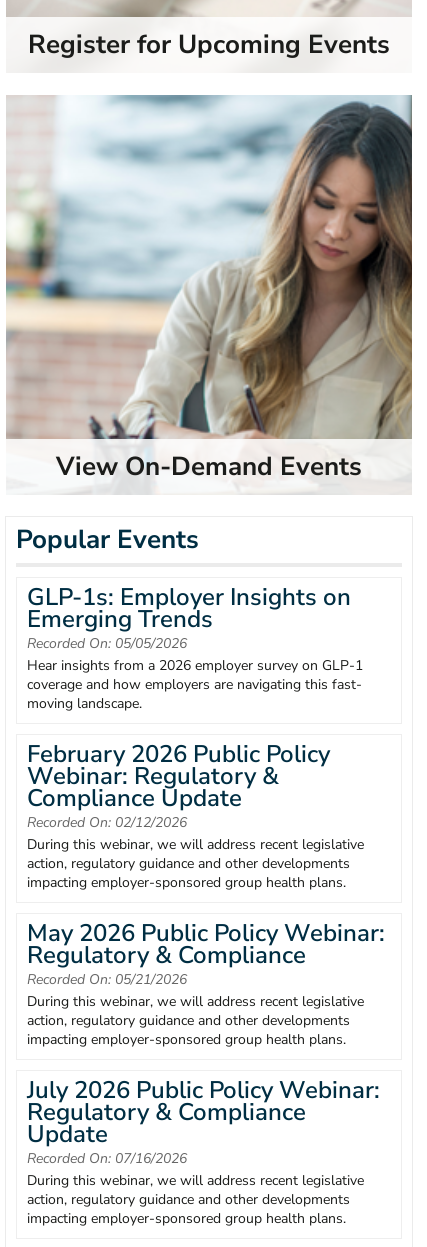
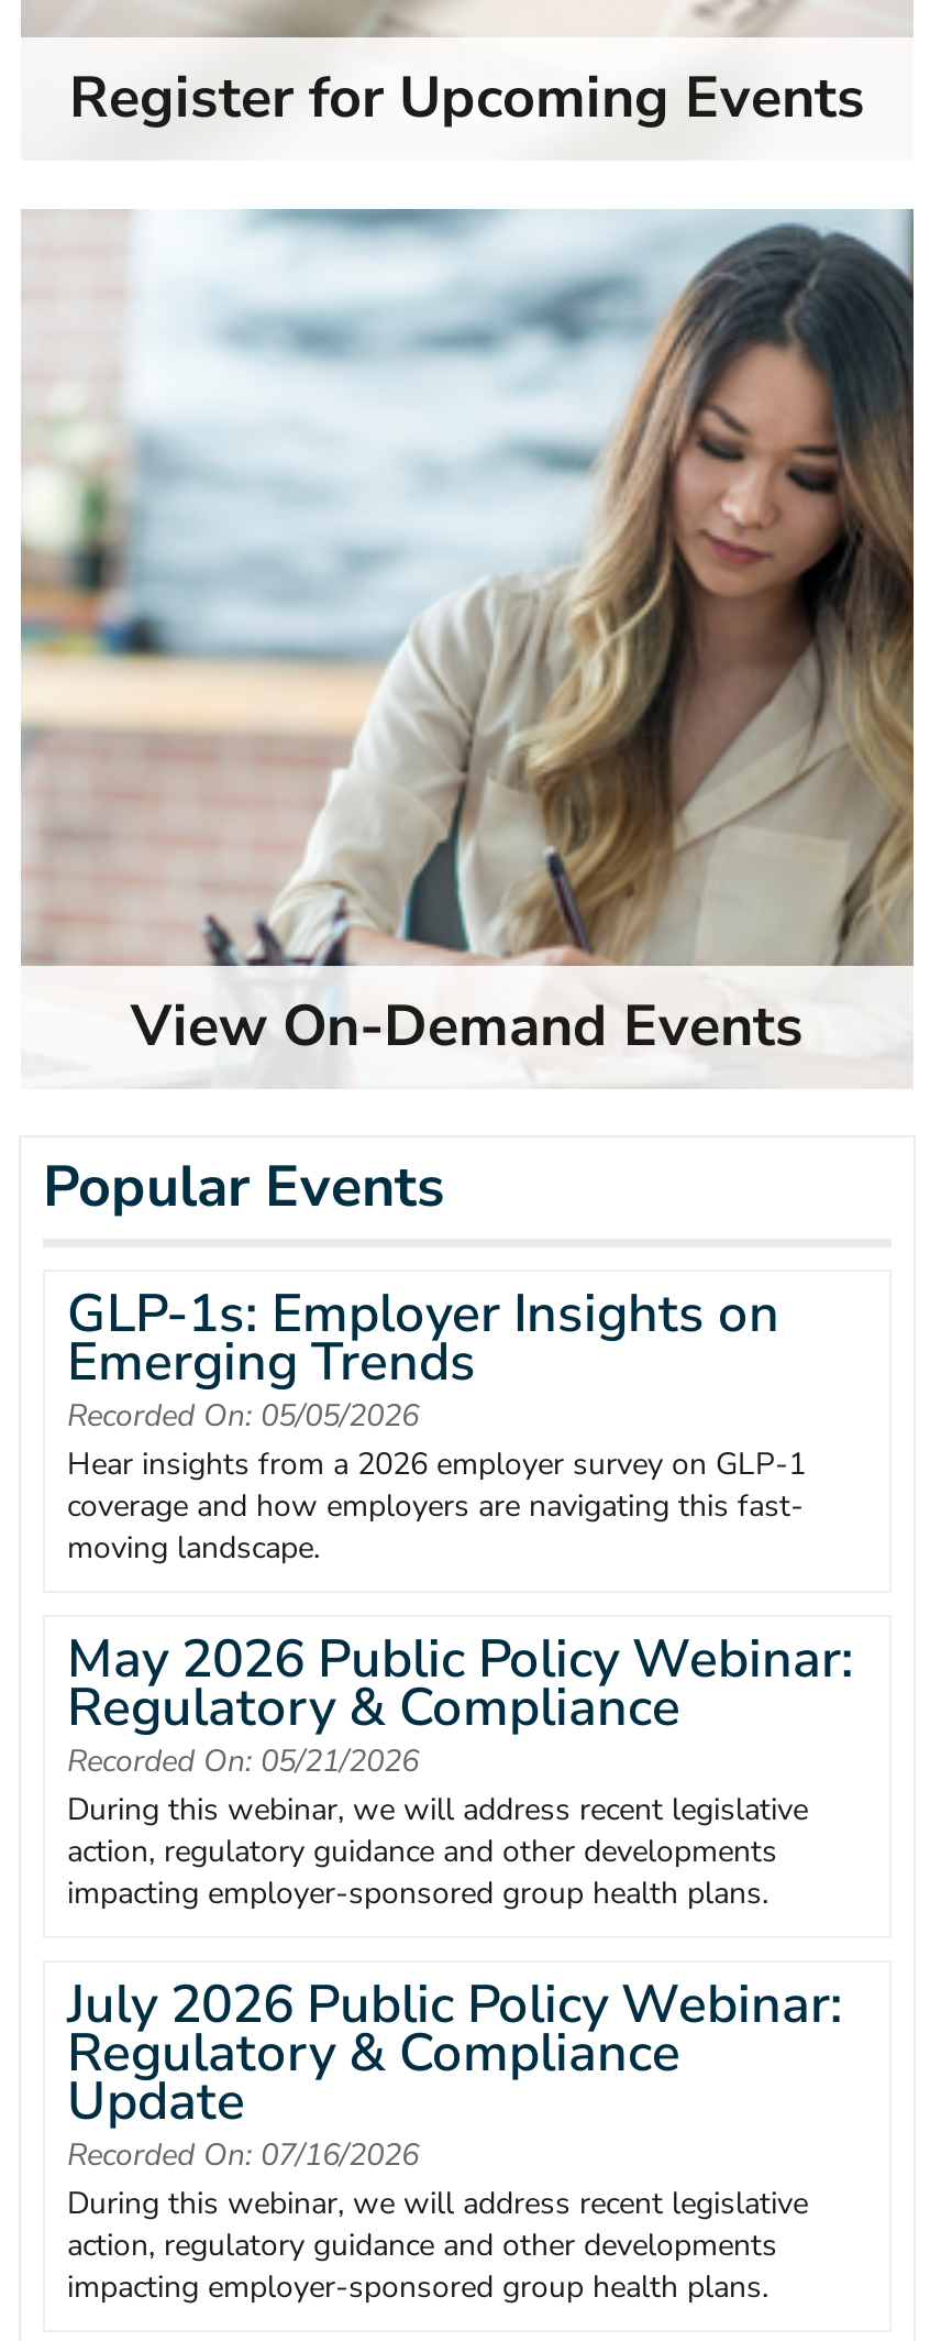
- February 2026 Public Policy
- Webinar: Regulatory &
- Compliance Update
- Recorded On: 02/12/2026
- During this webinar, we will address recent legislative
- action, regulatory guidance and other developments
- impacting employer-sponsored group health plans.
